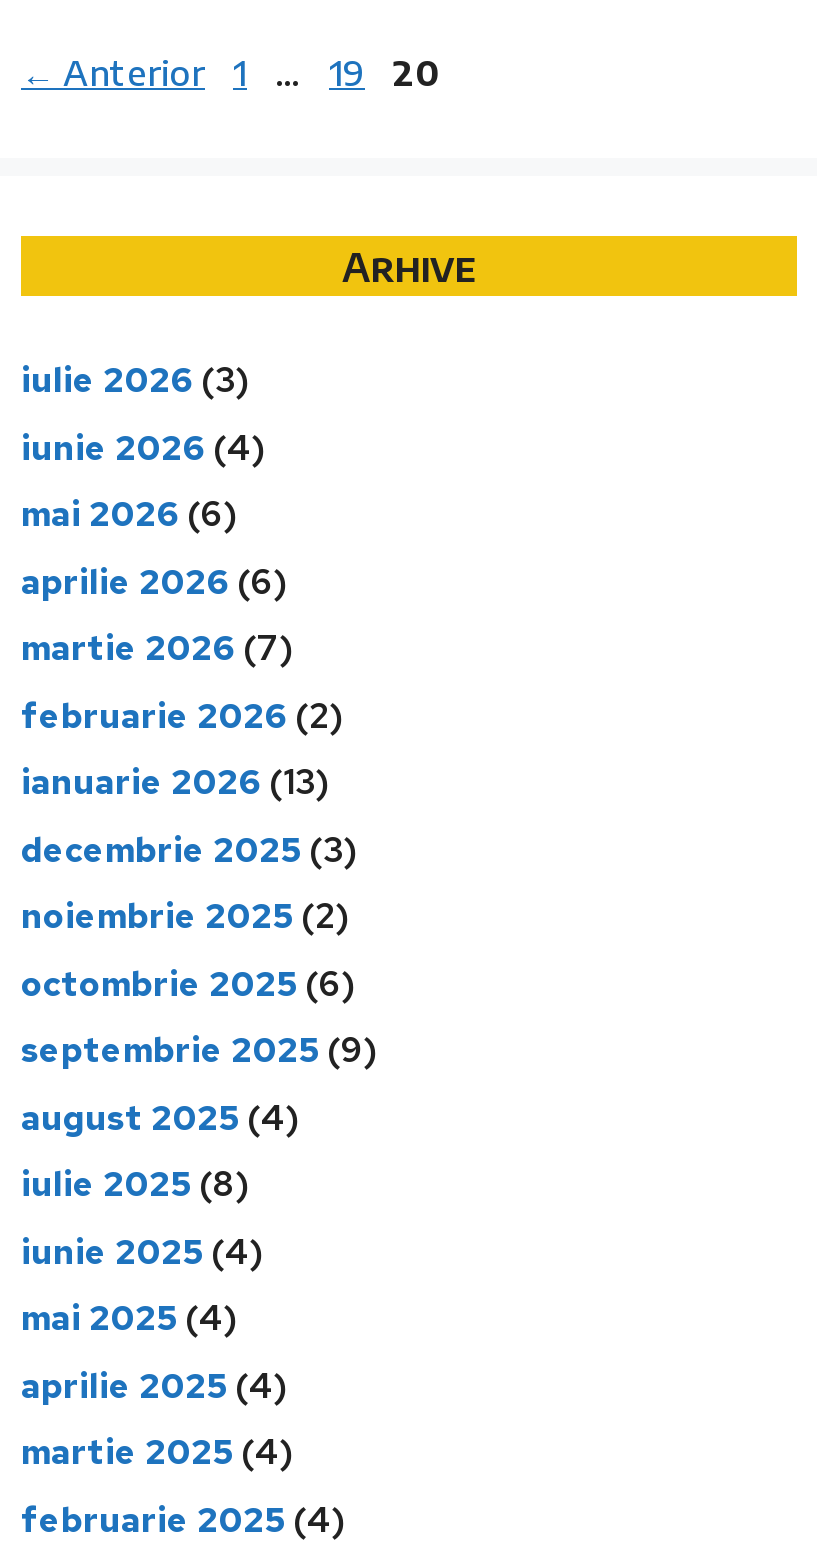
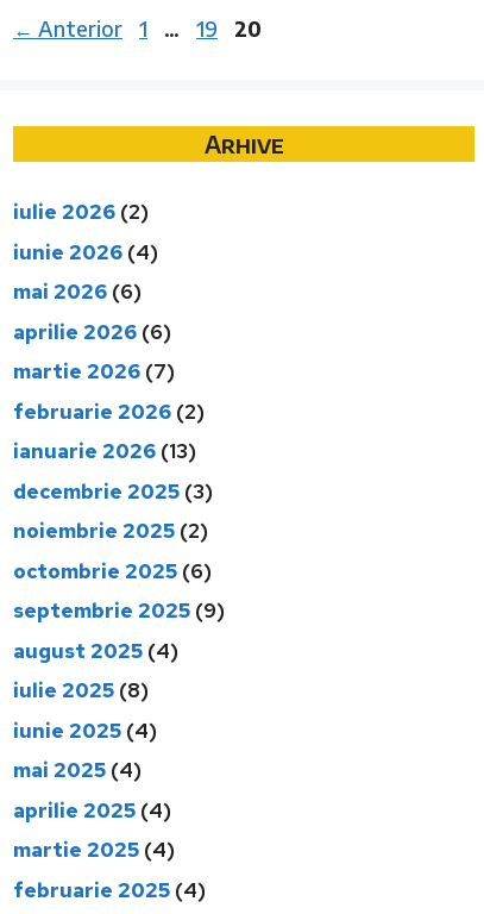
- iulie 2026 (3)
+ iulie 2026 (2)
